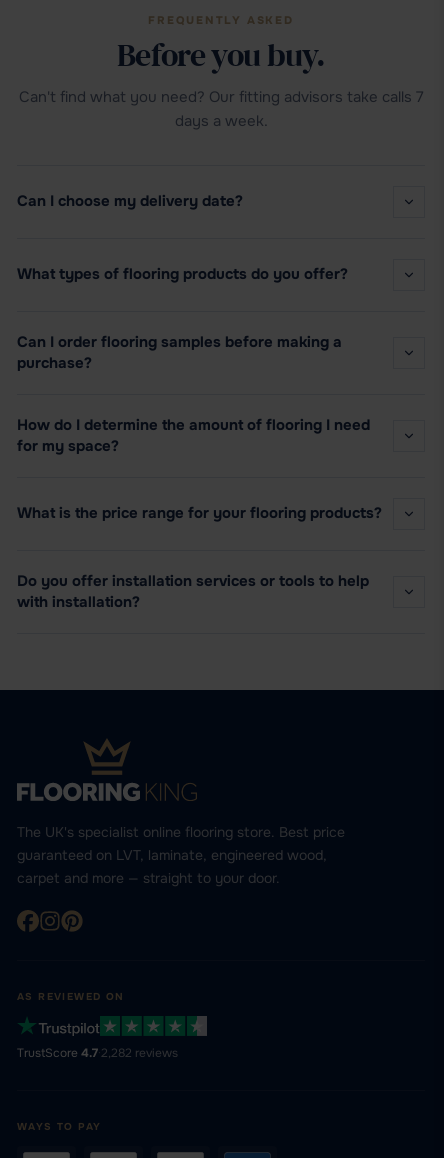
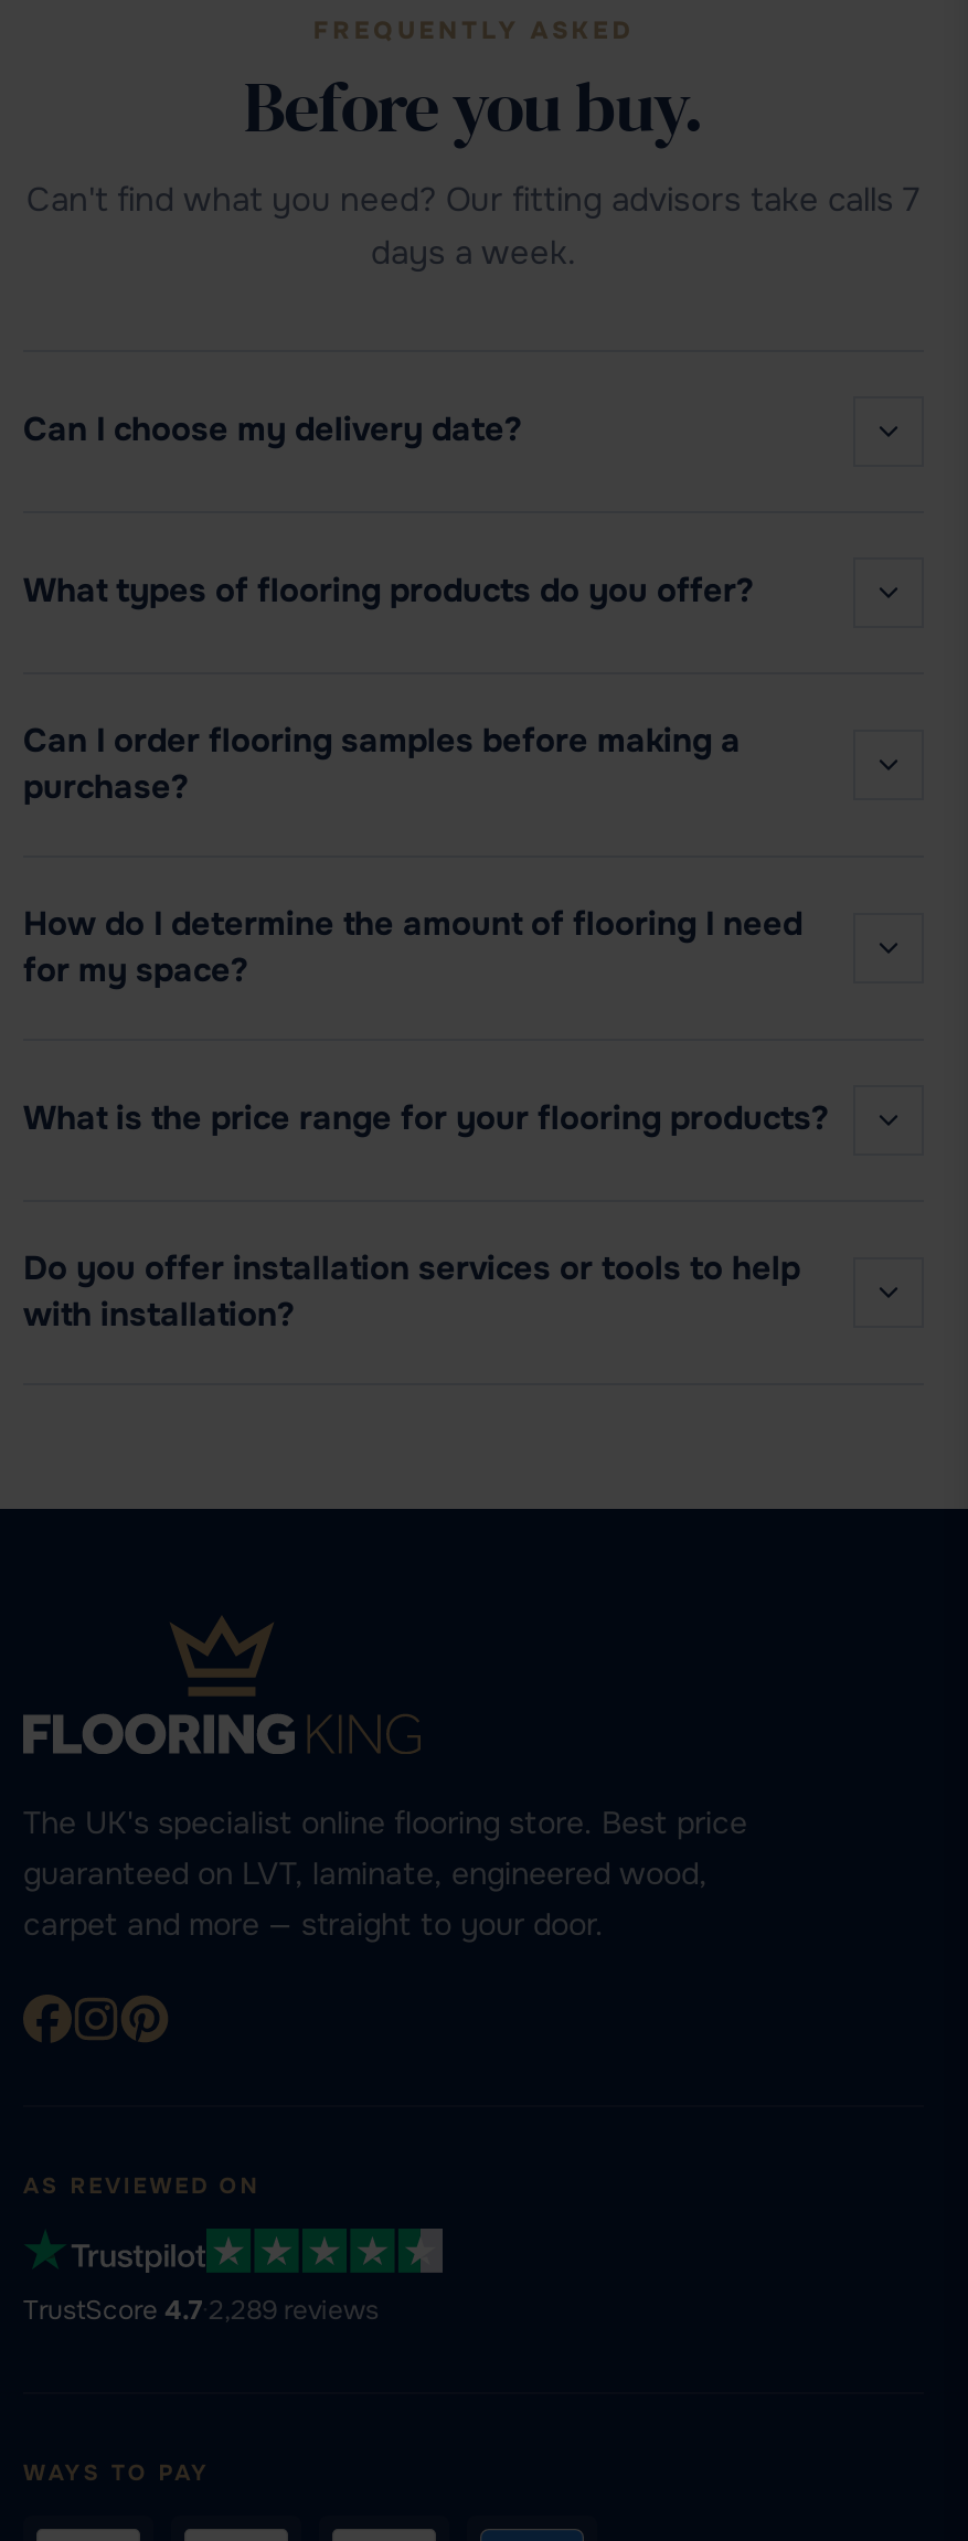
- TrustScore 4.7·2,282 reviews
+ TrustScore 4.7·2,289 reviews
